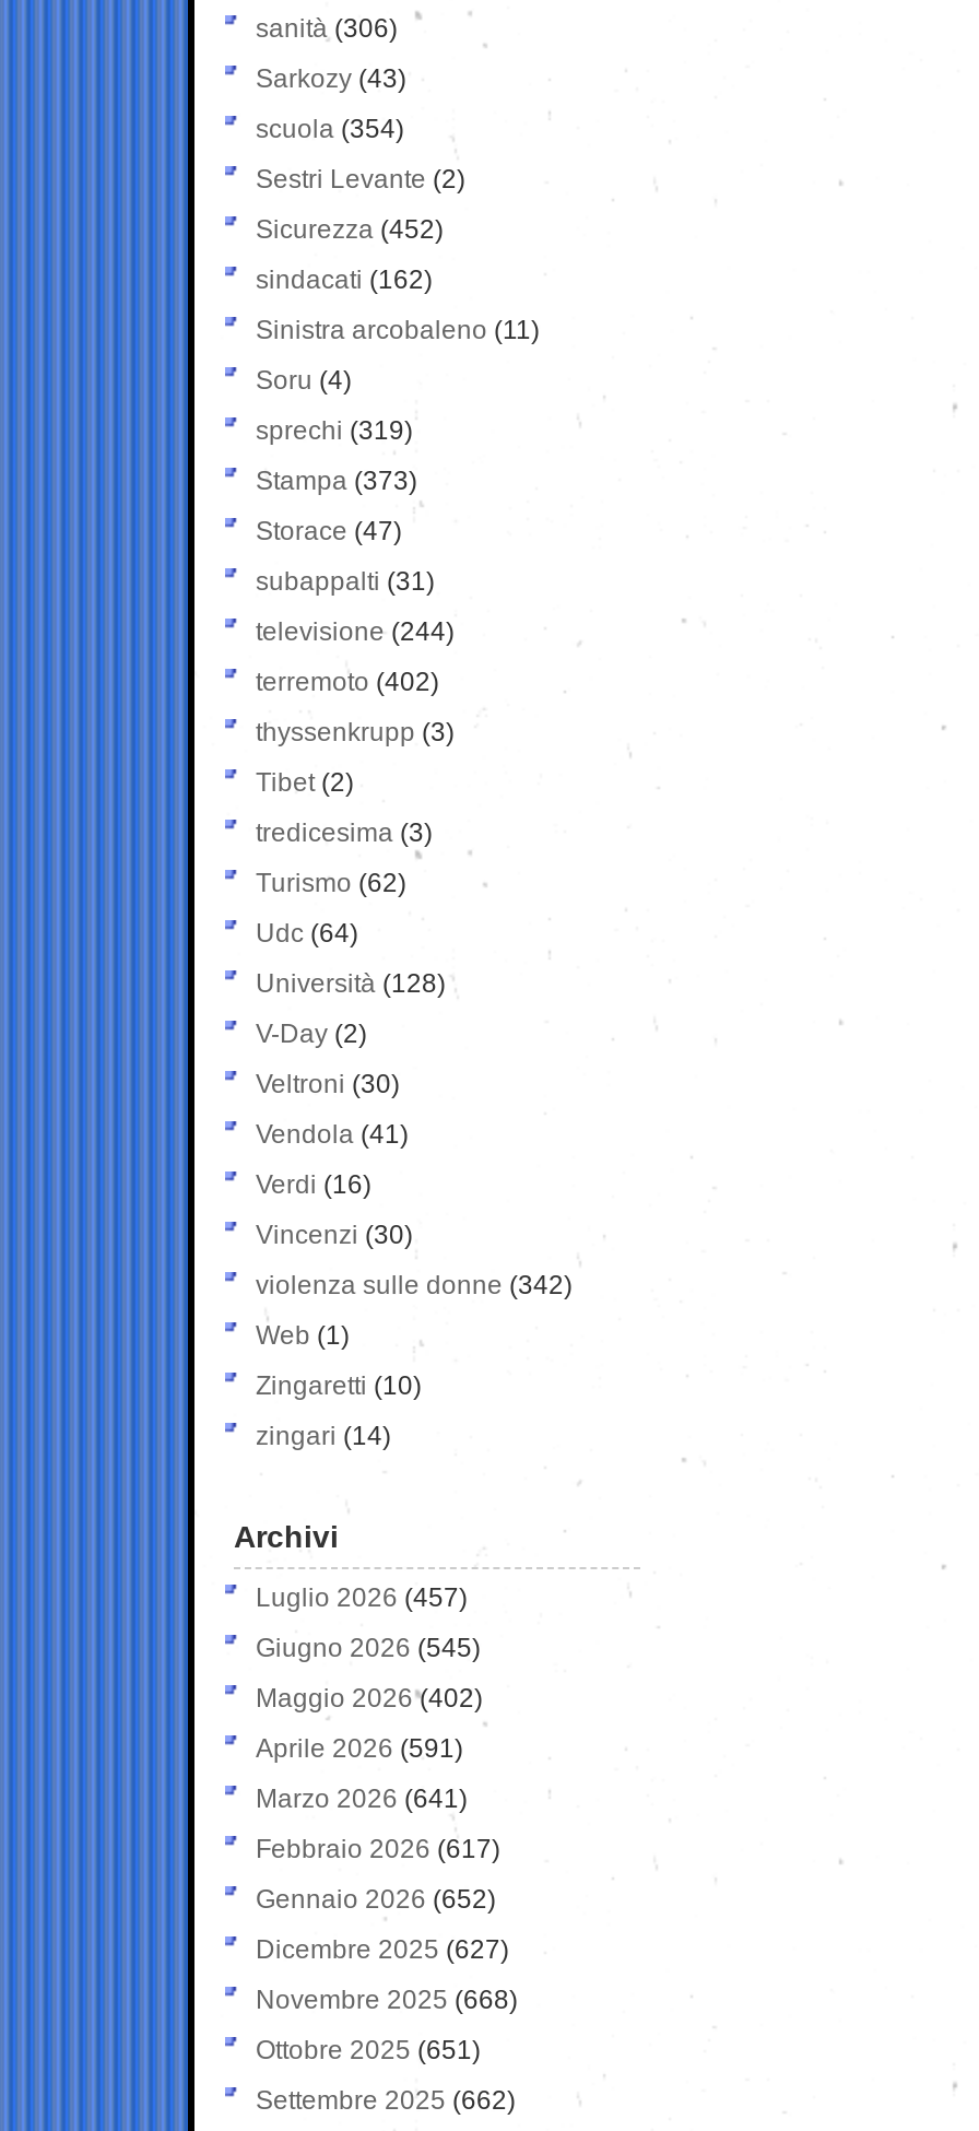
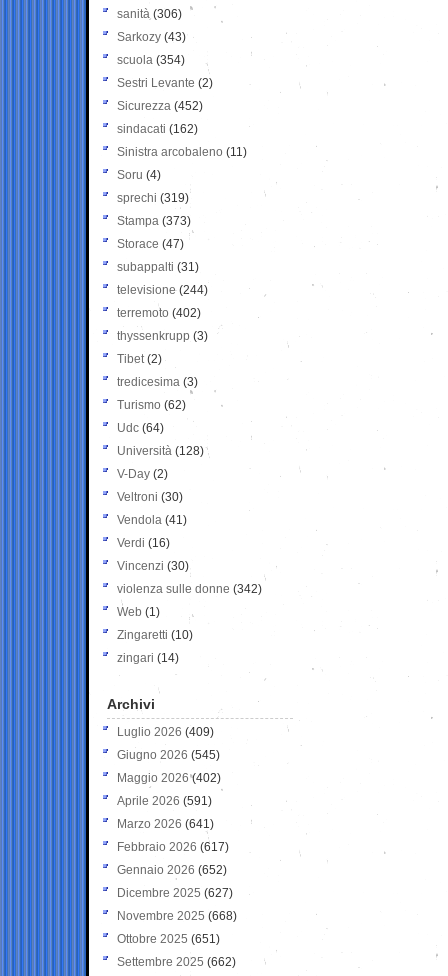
- Luglio 2026 (457)
+ Luglio 2026 (409)
